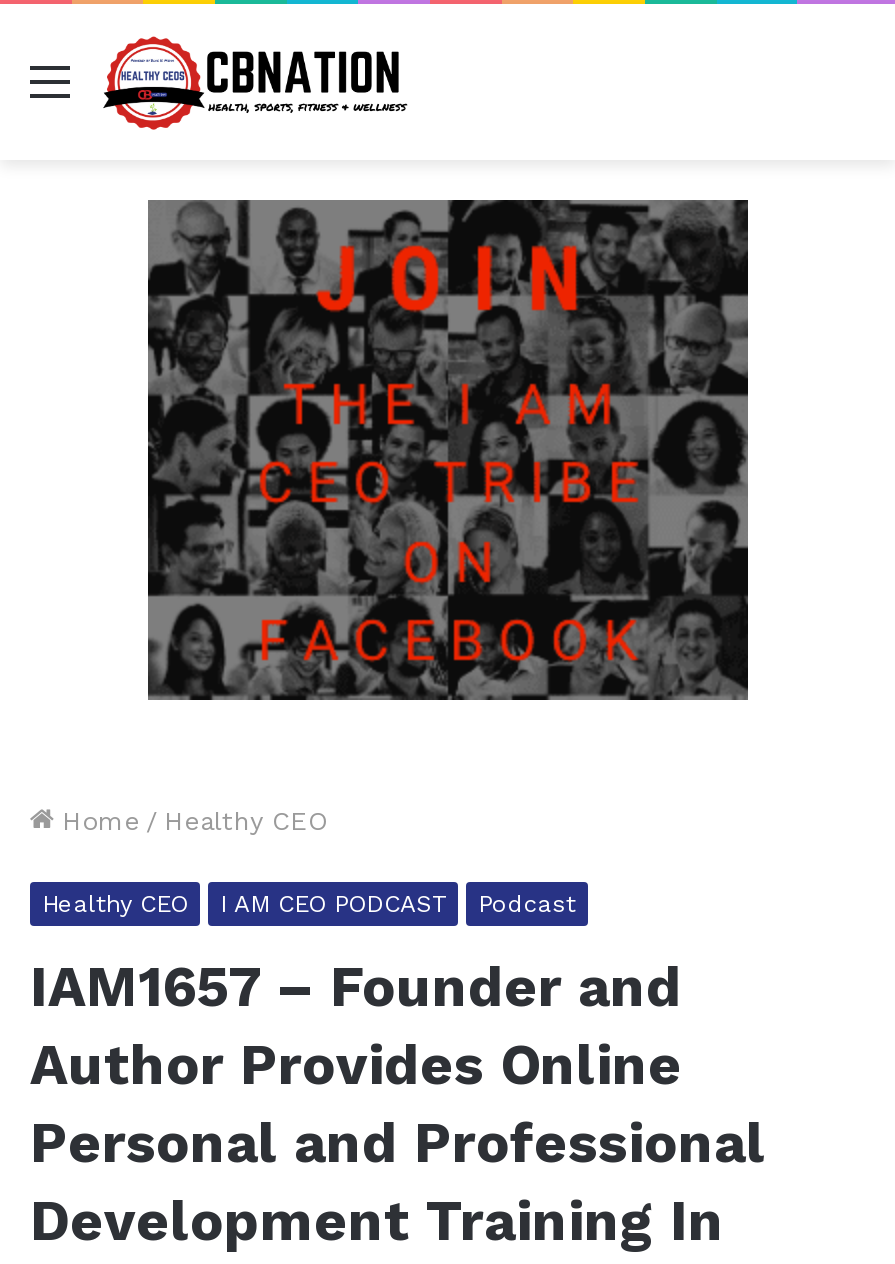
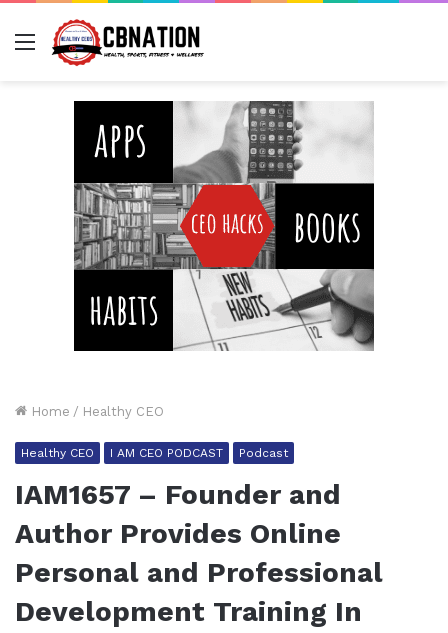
- [image]
+ [image]
